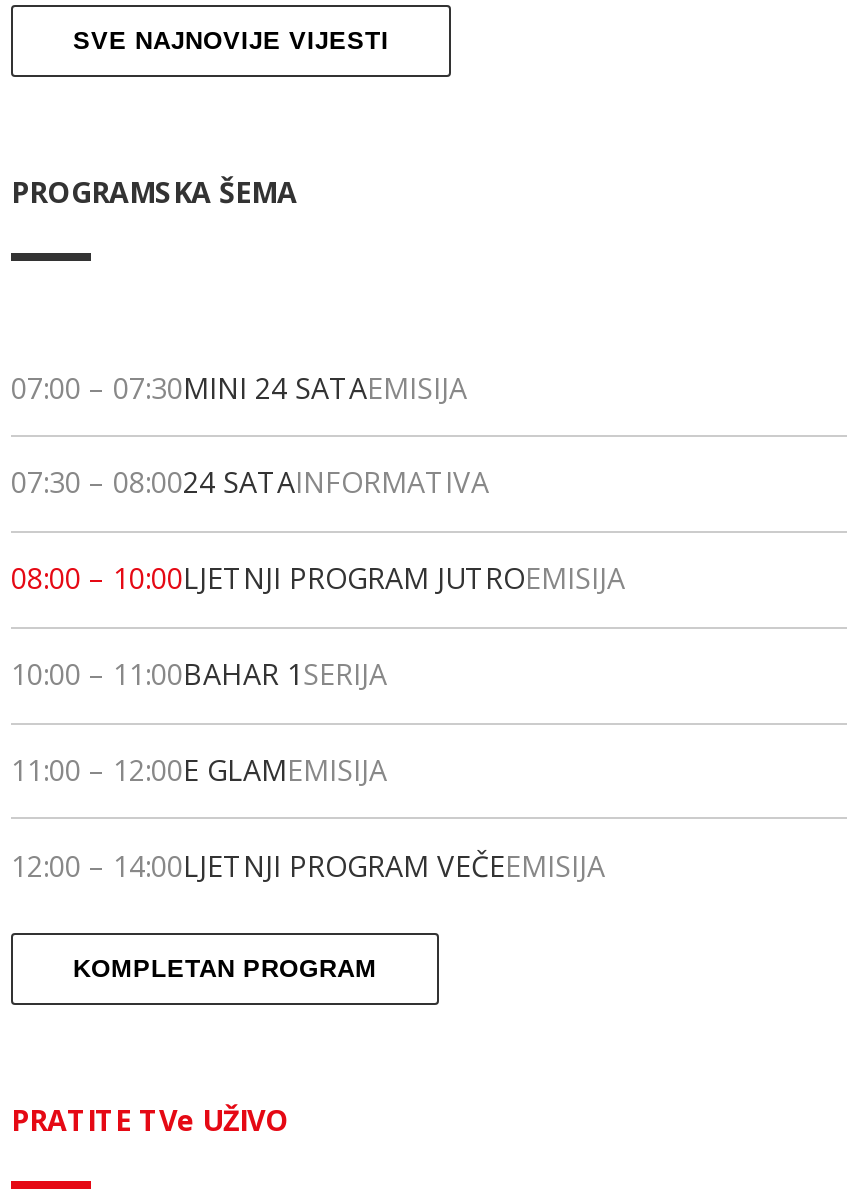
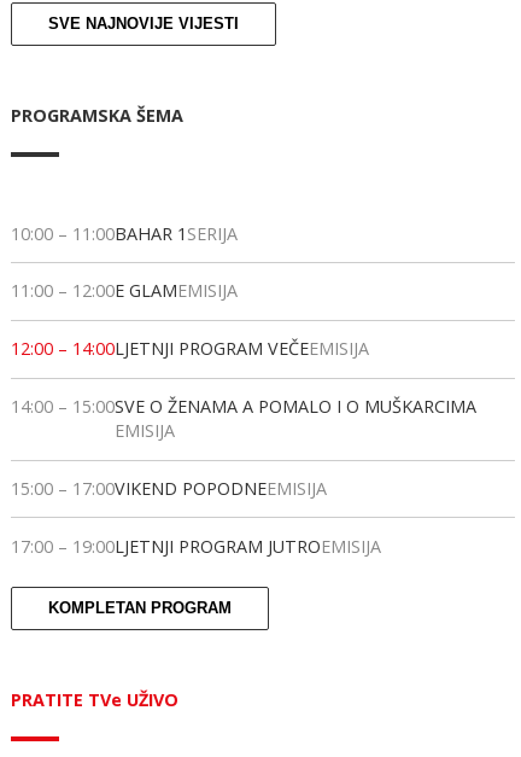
- 07:00 – 07:30MINI 24 SATAEMISIJA
- 07:30 – 08:0024 SATAINFORMATIVA
- 08:00 – 10:00LJETNJI PROGRAM JUTROEMISIJA

moved up: 10:00 – 11:00BAHAR 1 SERIJA | 11:00 – 12:00E GLAMEMISIJA | 12:00 – 14:00LJETNJI PROGRAM VEČEEMISIJA

+ 14:00 – 15:00SVE O ŽENAMA A POMALO I O MUŠKARCIMA
+ EMISIJA
+ 15:00 – 17:00VIKEND POPODNEEMISIJA
+ 17:00 – 19:00 LJETNJI PROGRAM JUTROEMISIJA
